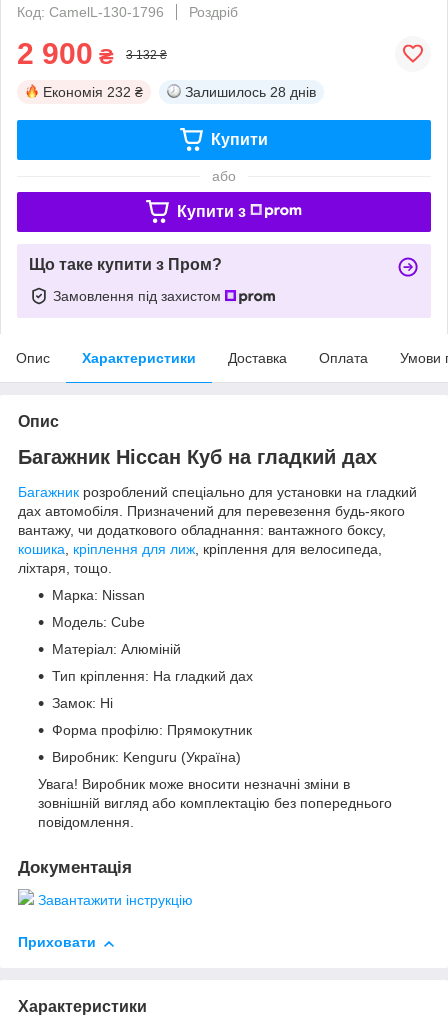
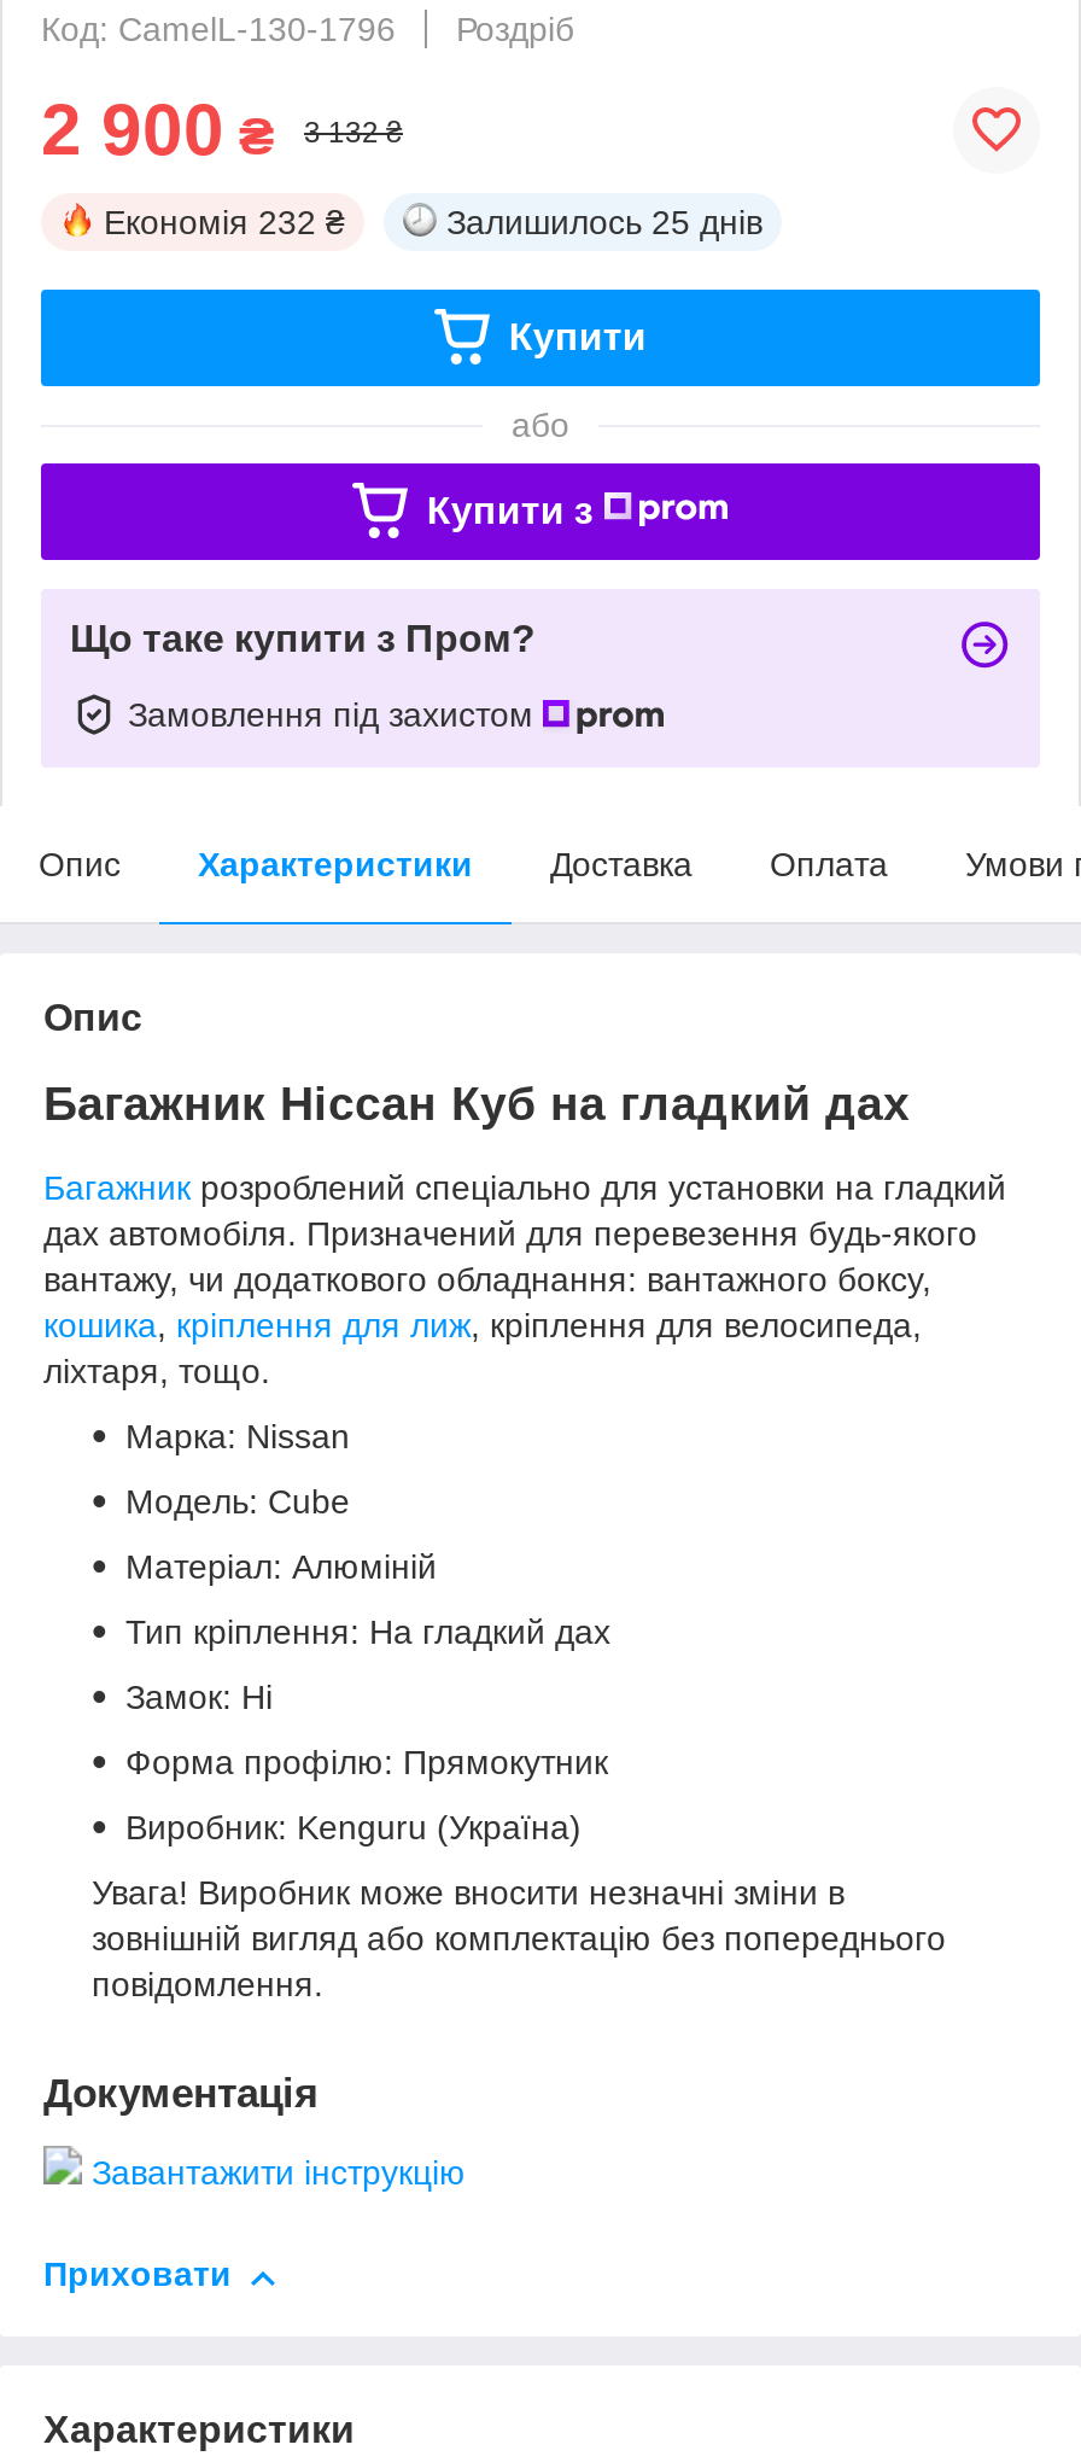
- Залишилось 28 днів
+ Залишилось 25 днів
